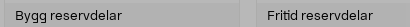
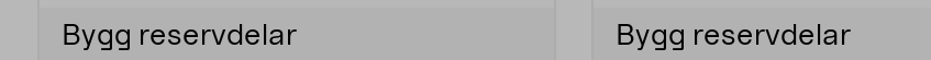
- Fritid reservdelar
+ Bygg reservdelar
